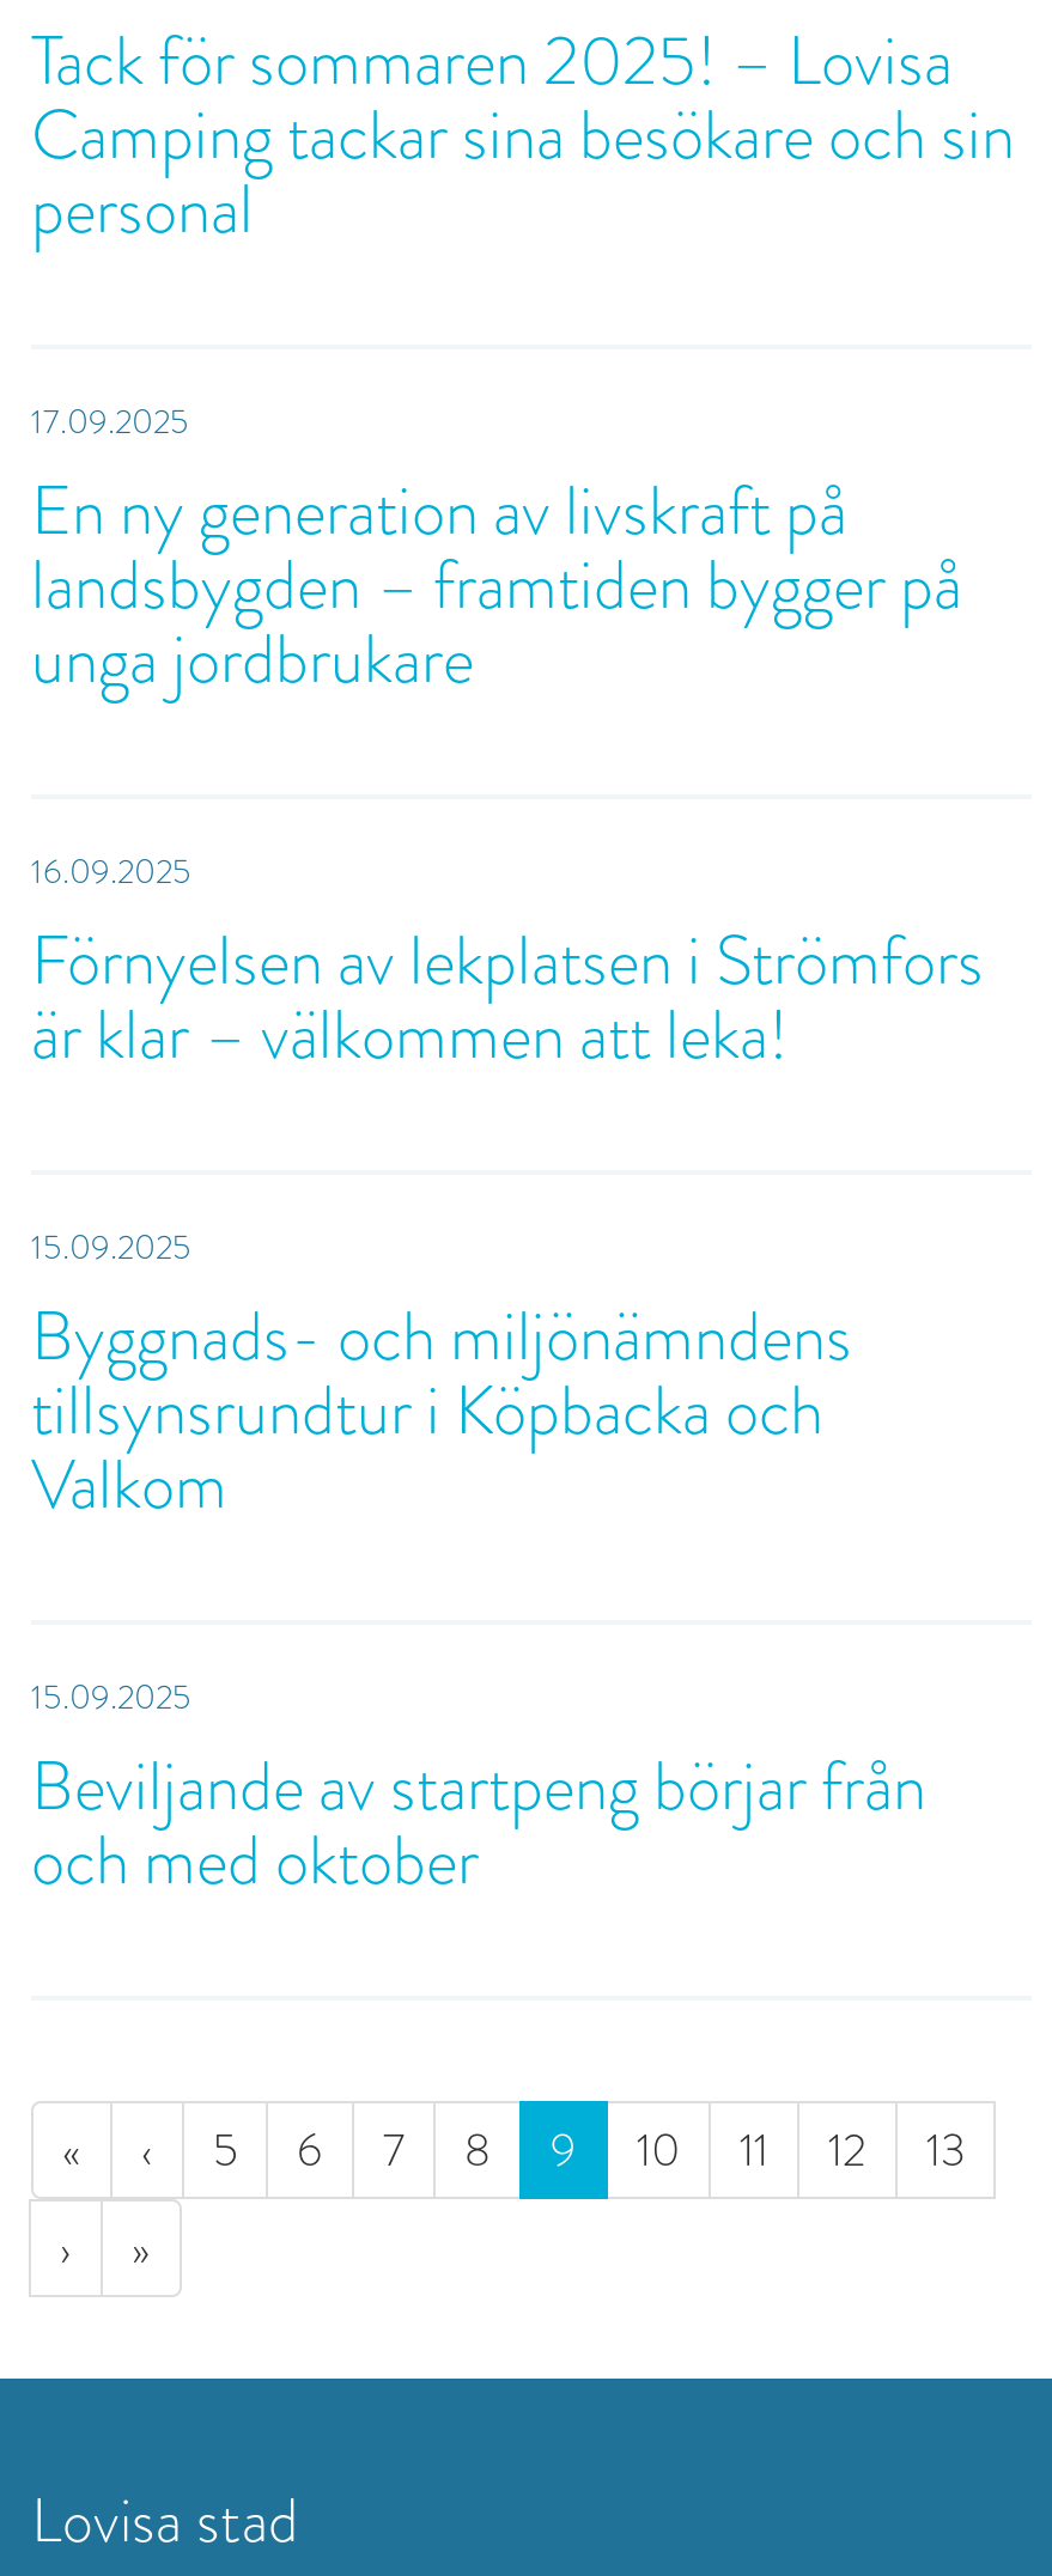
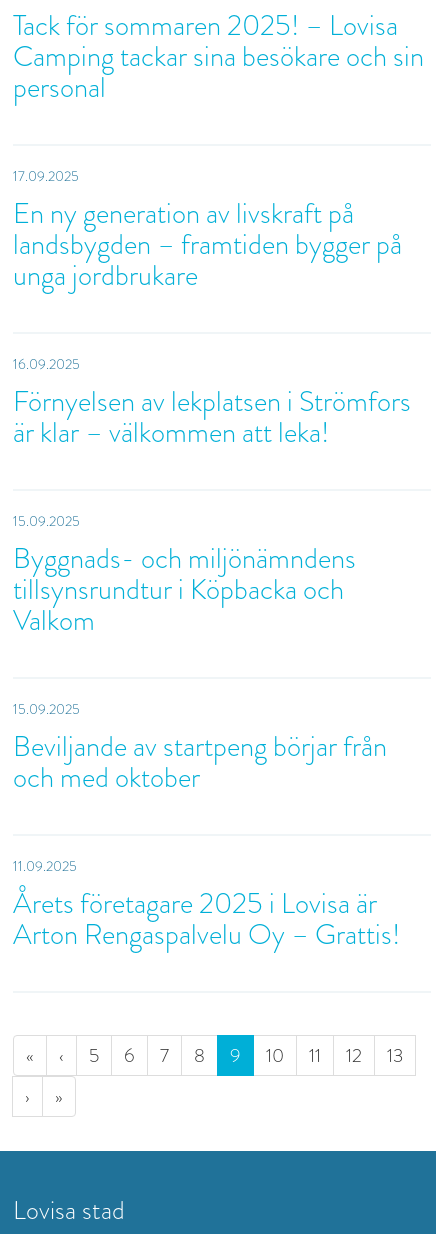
+ 11.09.2025
+ Årets företagare 2025 i Lovisa är
+ Arton Rengaspalvelu Oy – Grattis!
